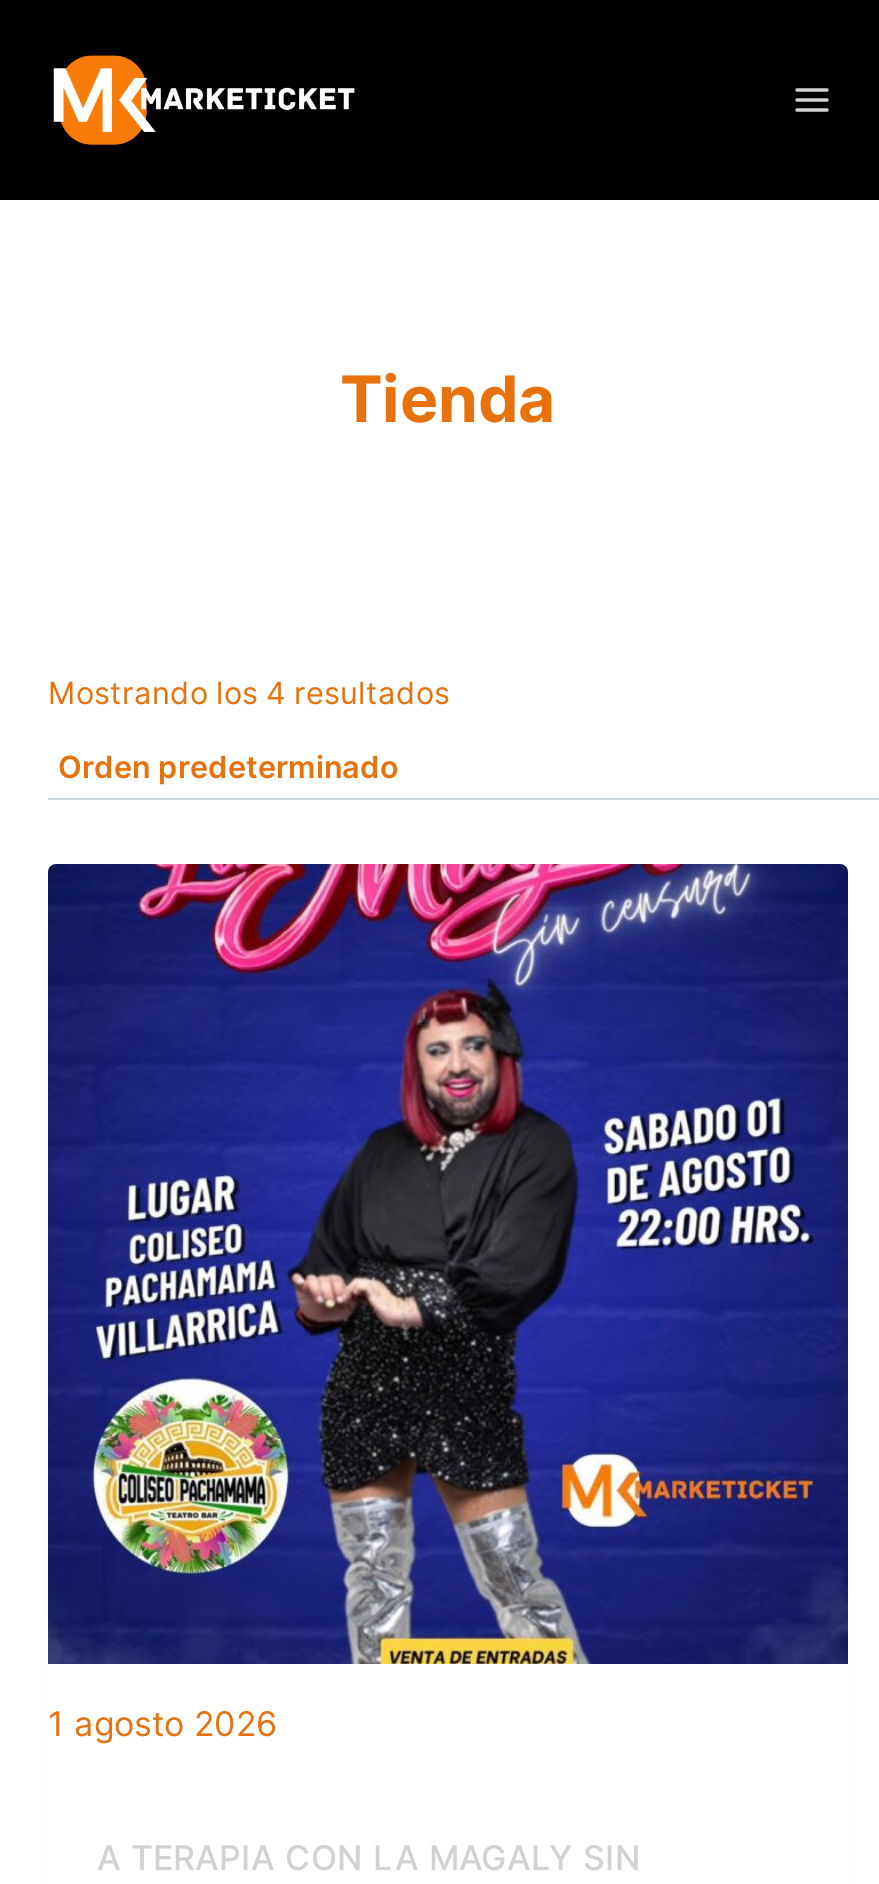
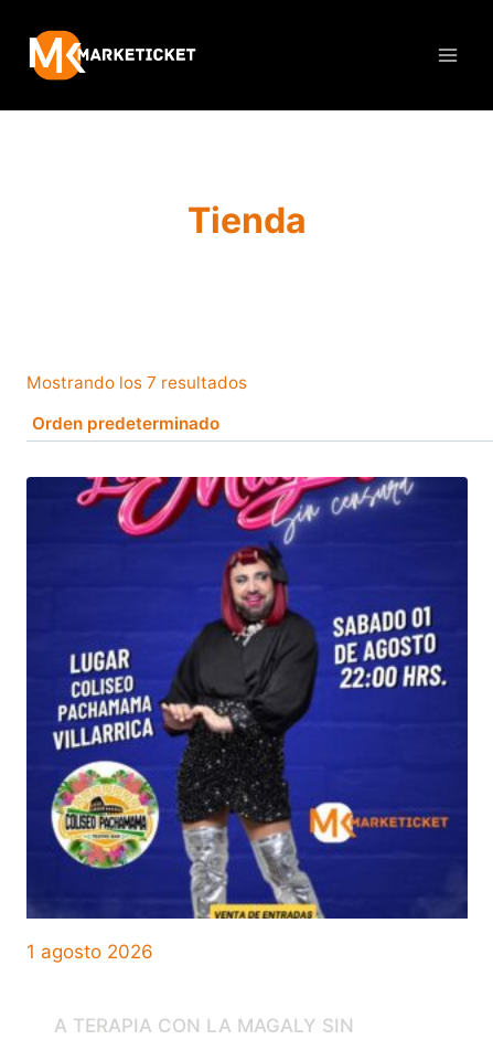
- Mostrando los 4 resultados
+ Mostrando los 7 resultados
